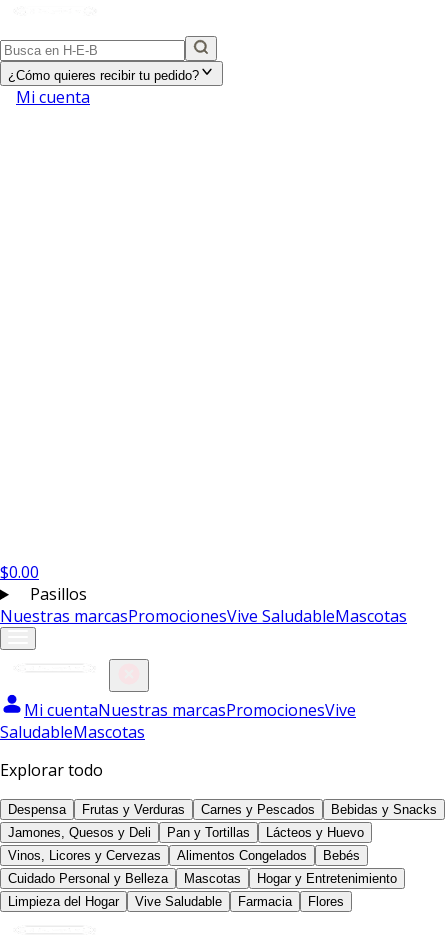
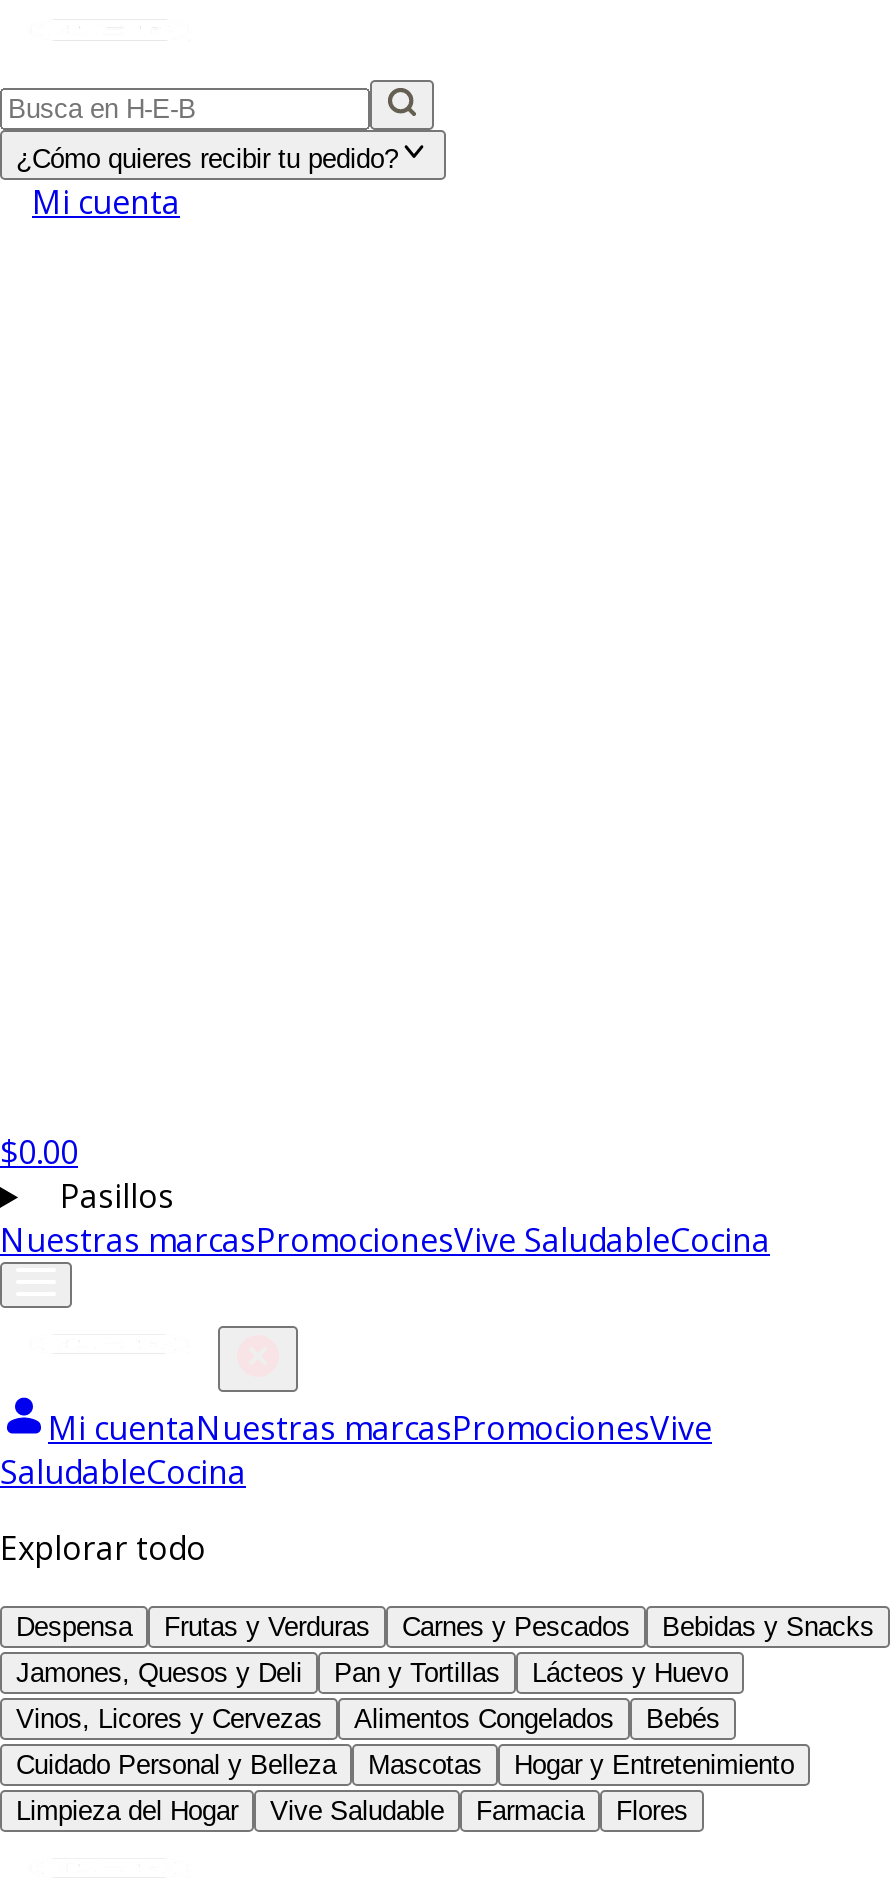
- Nuestras marcasPromocionesVive SaludableMascotas
+ Nuestras marcasPromocionesVive SaludableCocina

- SaludableMascotas
+ SaludableCocina
